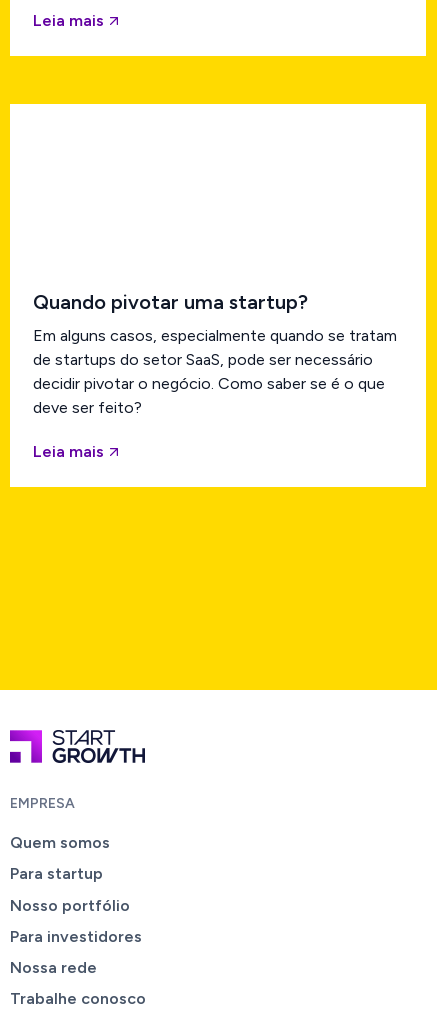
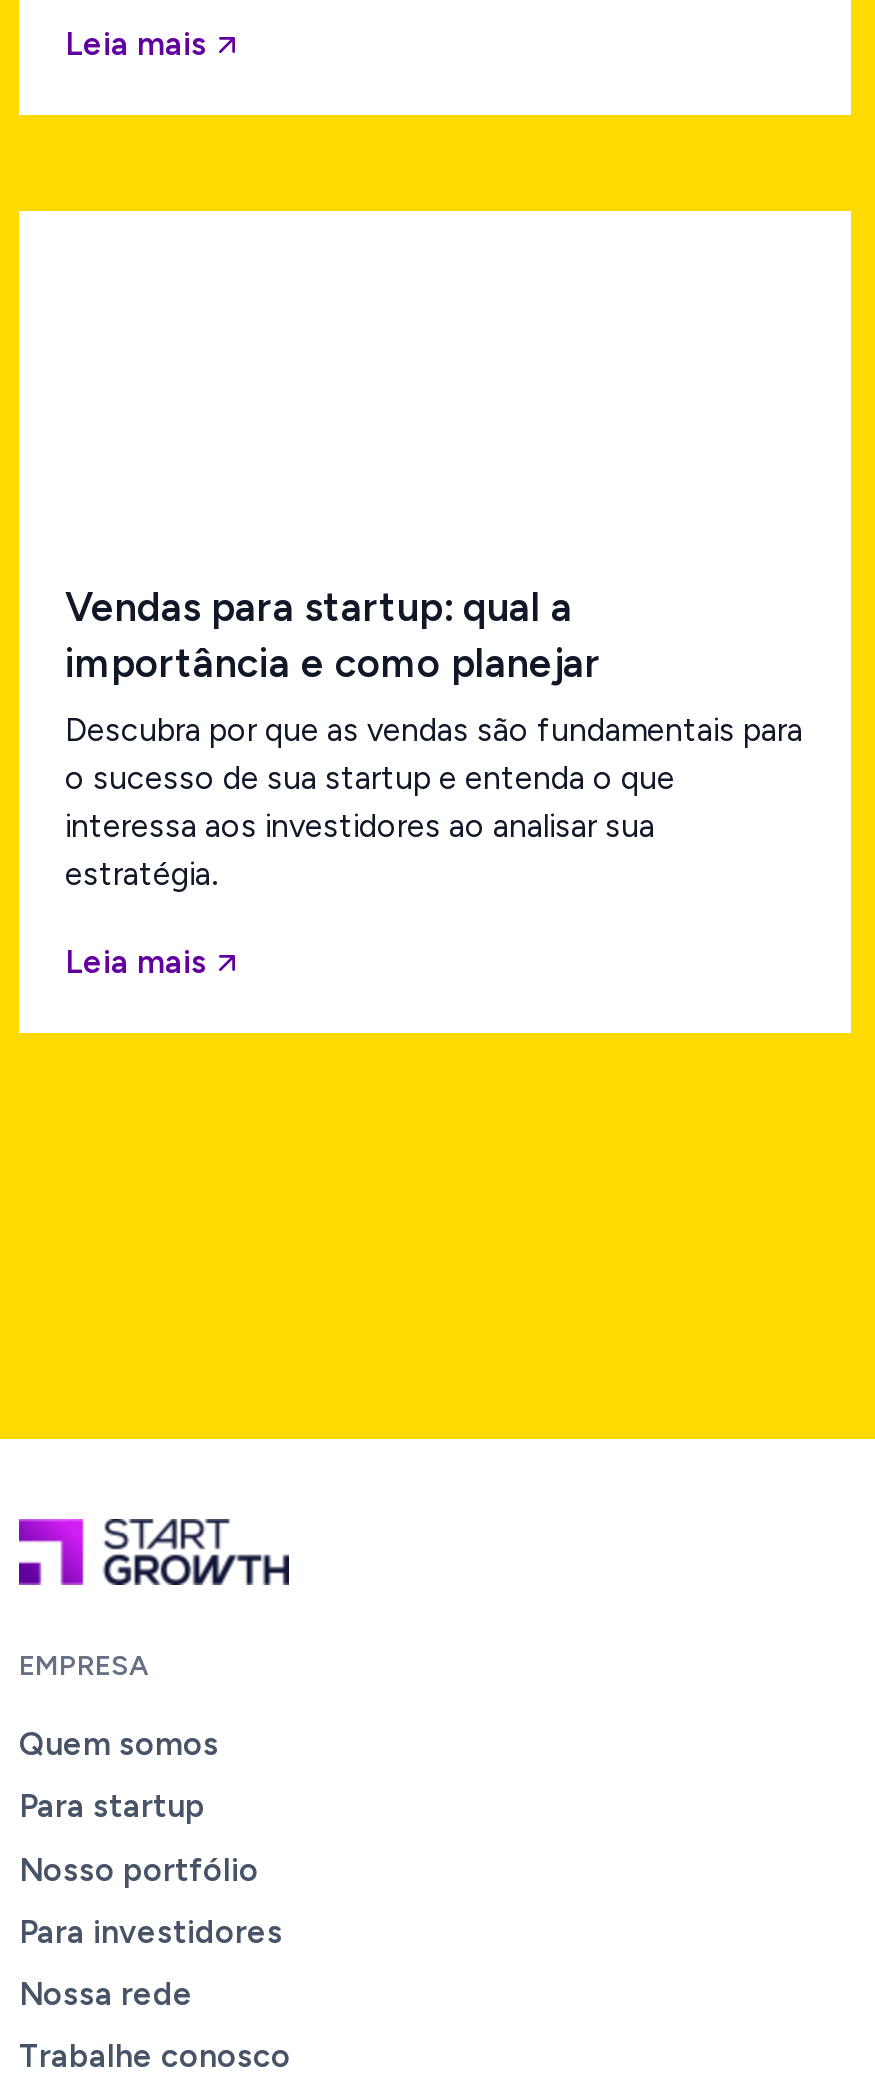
- Quando pivotar uma startup?
+ Vendas para startup: qual a
+ importância e como planejar

- Em alguns casos, especialmente quando se tratam
- de startups do setor SaaS, pode ser necessário
- decidir pivotar o negócio. Como saber se é o que
- deve ser feito?
+ Descubra por que as vendas são fundamentais para
+ o sucesso de sua startup e entenda o que
+ interessa aos investidores ao analisar sua
+ estratégia.
